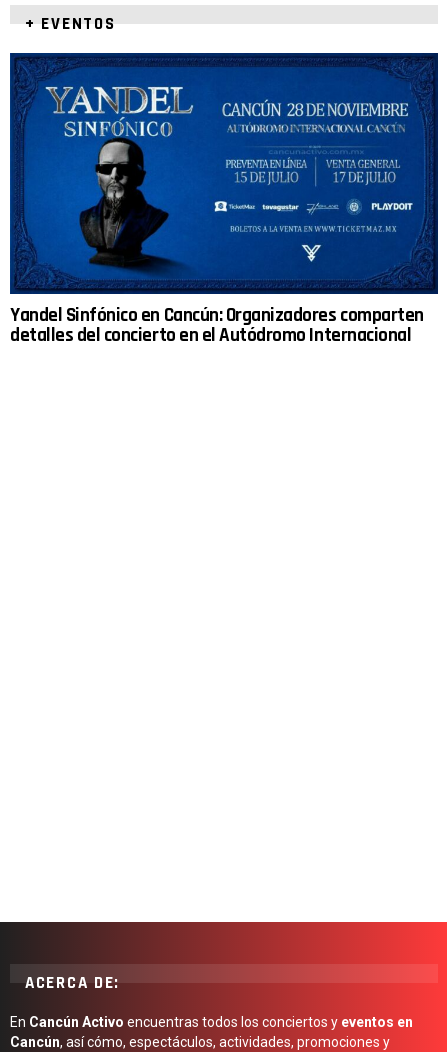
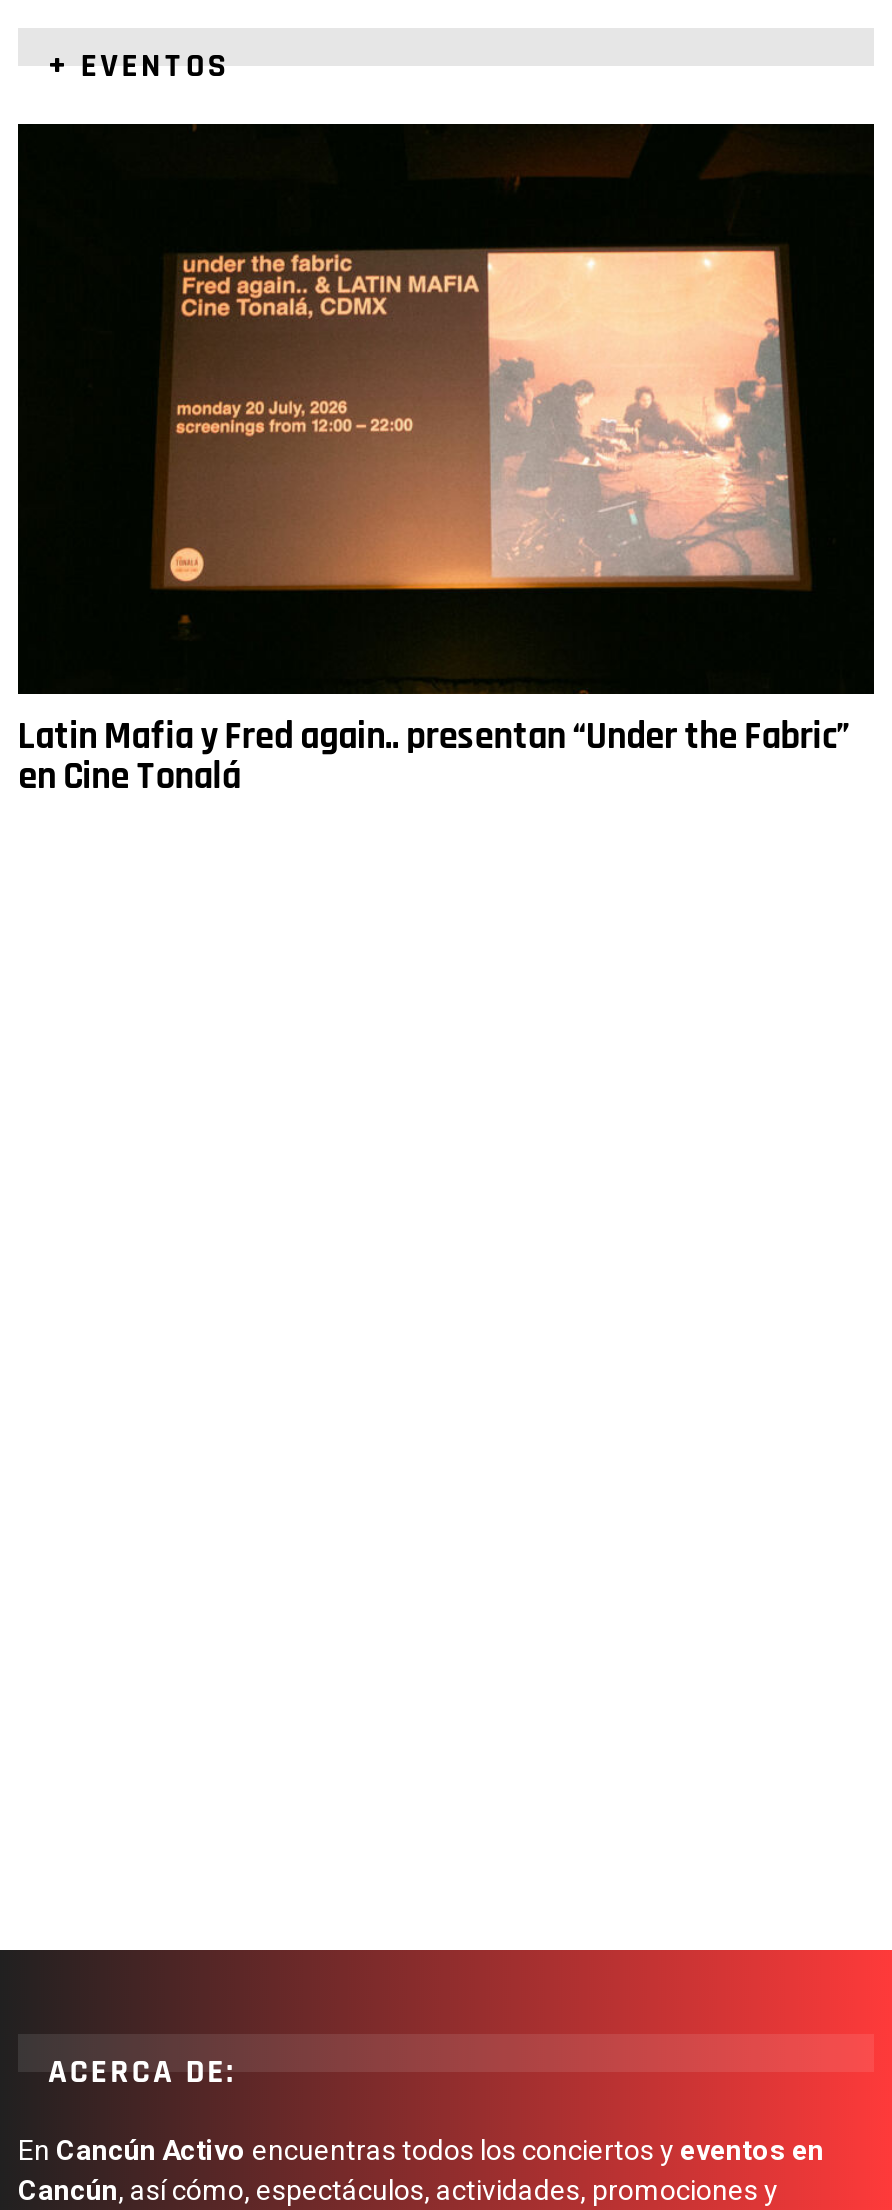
- [image]
+ [image]

- Yandel Sinfónico en Cancún: Organizadores comparten
- detalles del concierto en el Autódromo Internacional
+ Latin Mafia y Fred again.. presentan “Under the Fabric”
+ en Cine Tonalá
